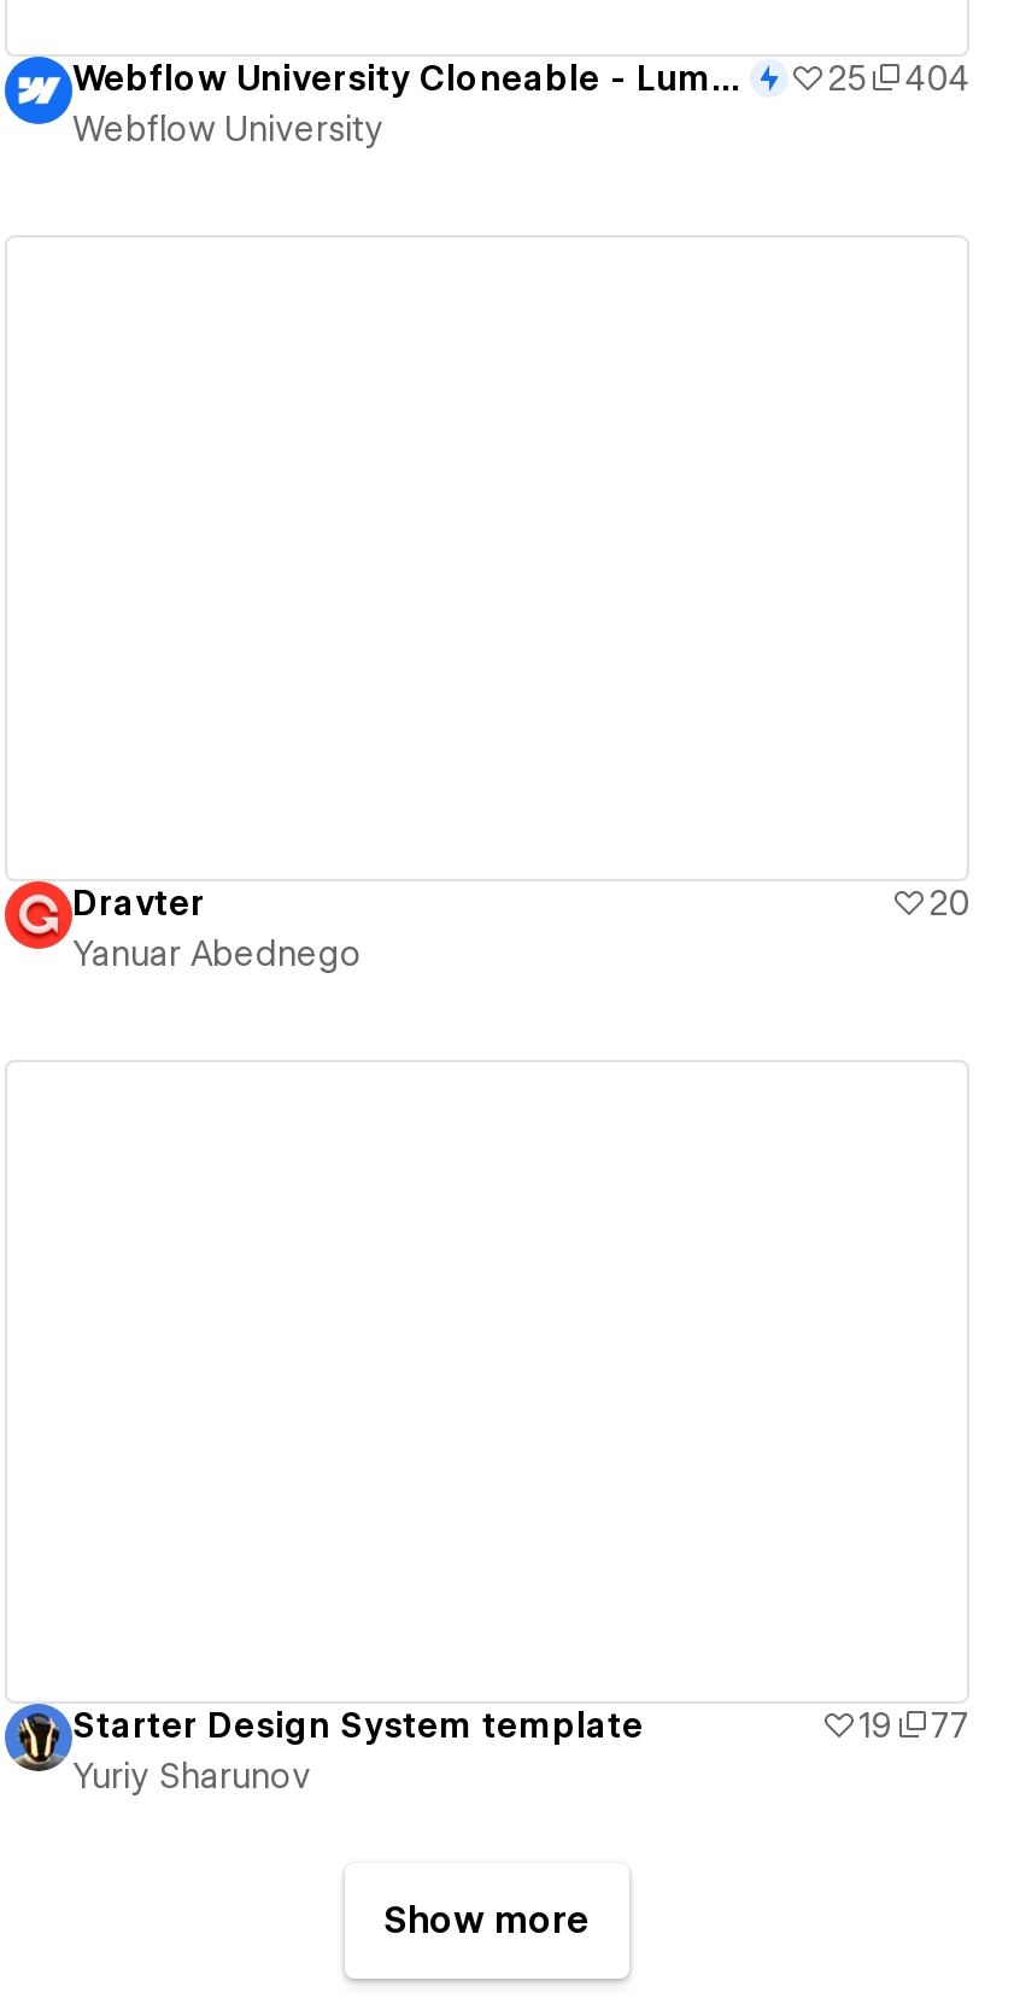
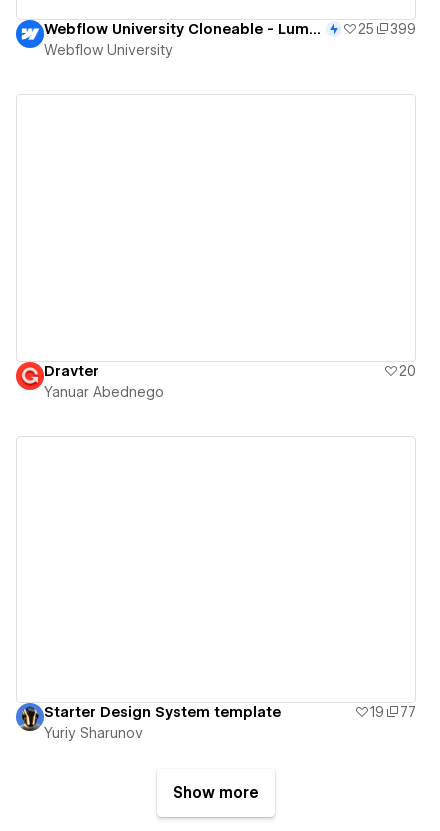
- 25 404
+ 25 399
